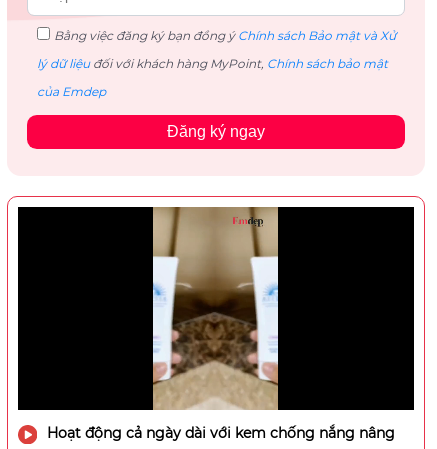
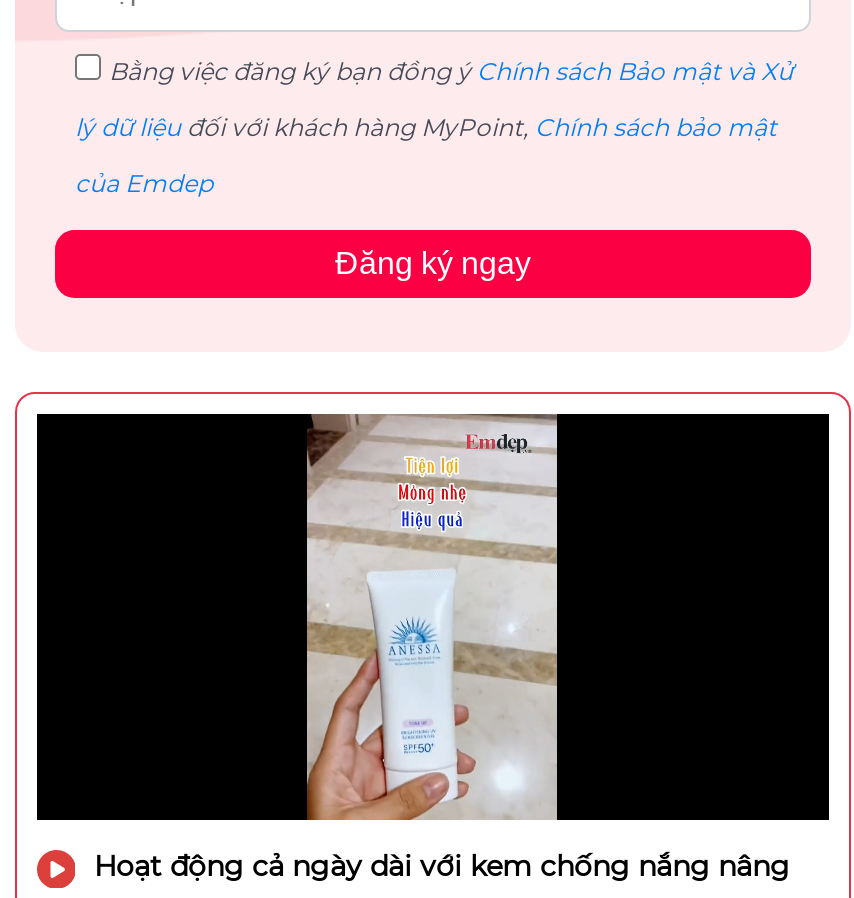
- [image]
+ [image]
